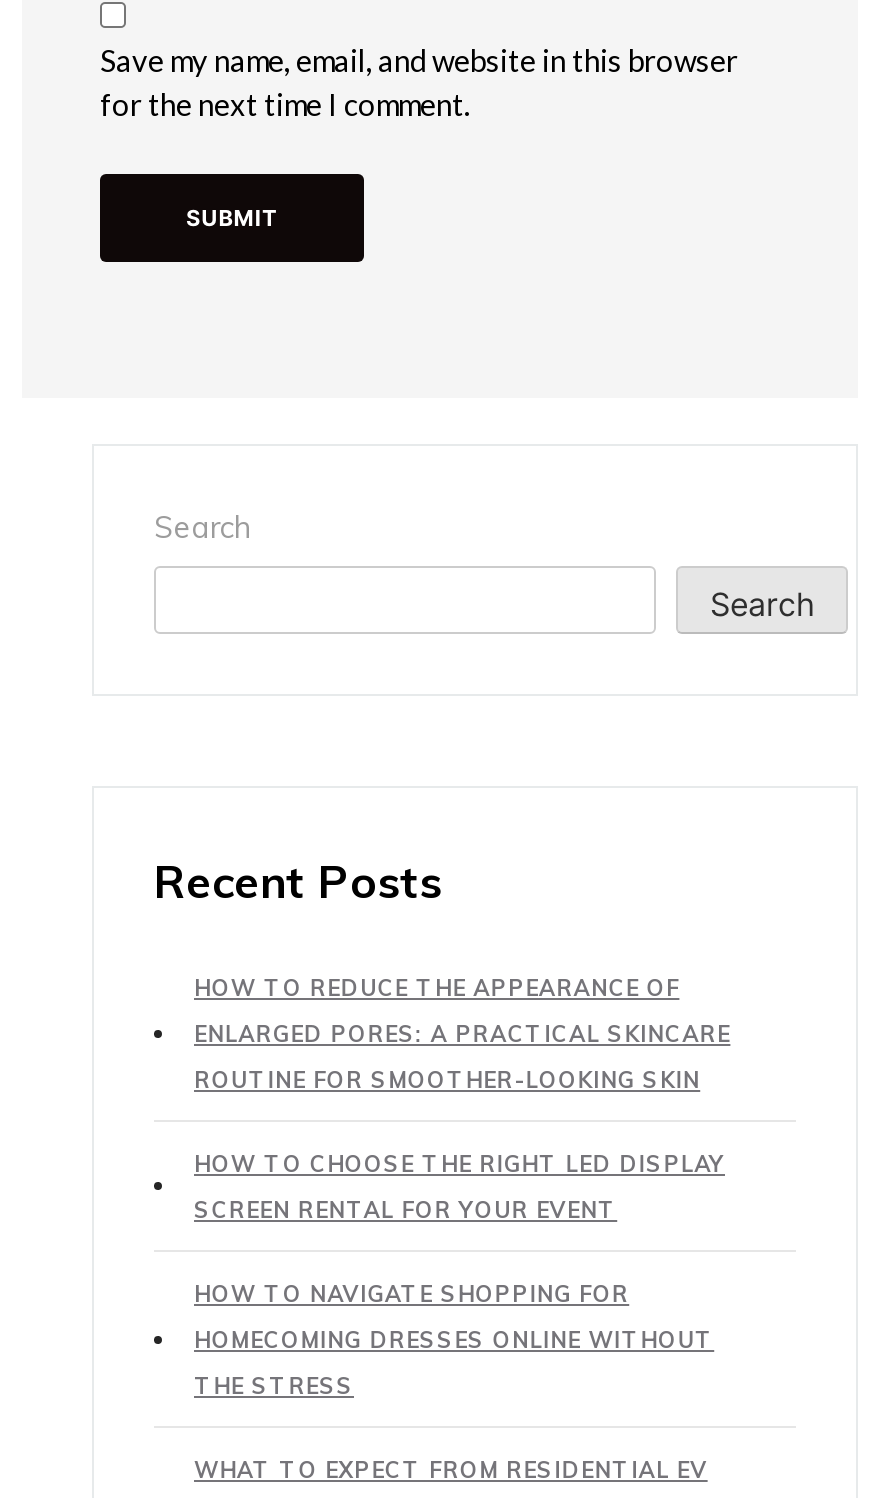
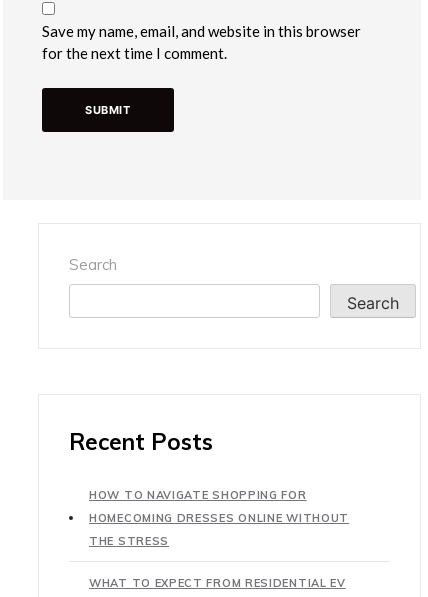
- HOW TO REDUCE THE APPEARANCE OF
- ENLARGED PORES: A PRACTICAL SKINCARE
- ROUTINE FOR SMOOTHER-LOOKING SKIN
- HOW TO CHOOSE THE RIGHT LED DISPLAY
- SCREEN RENTAL FOR YOUR EVENT
